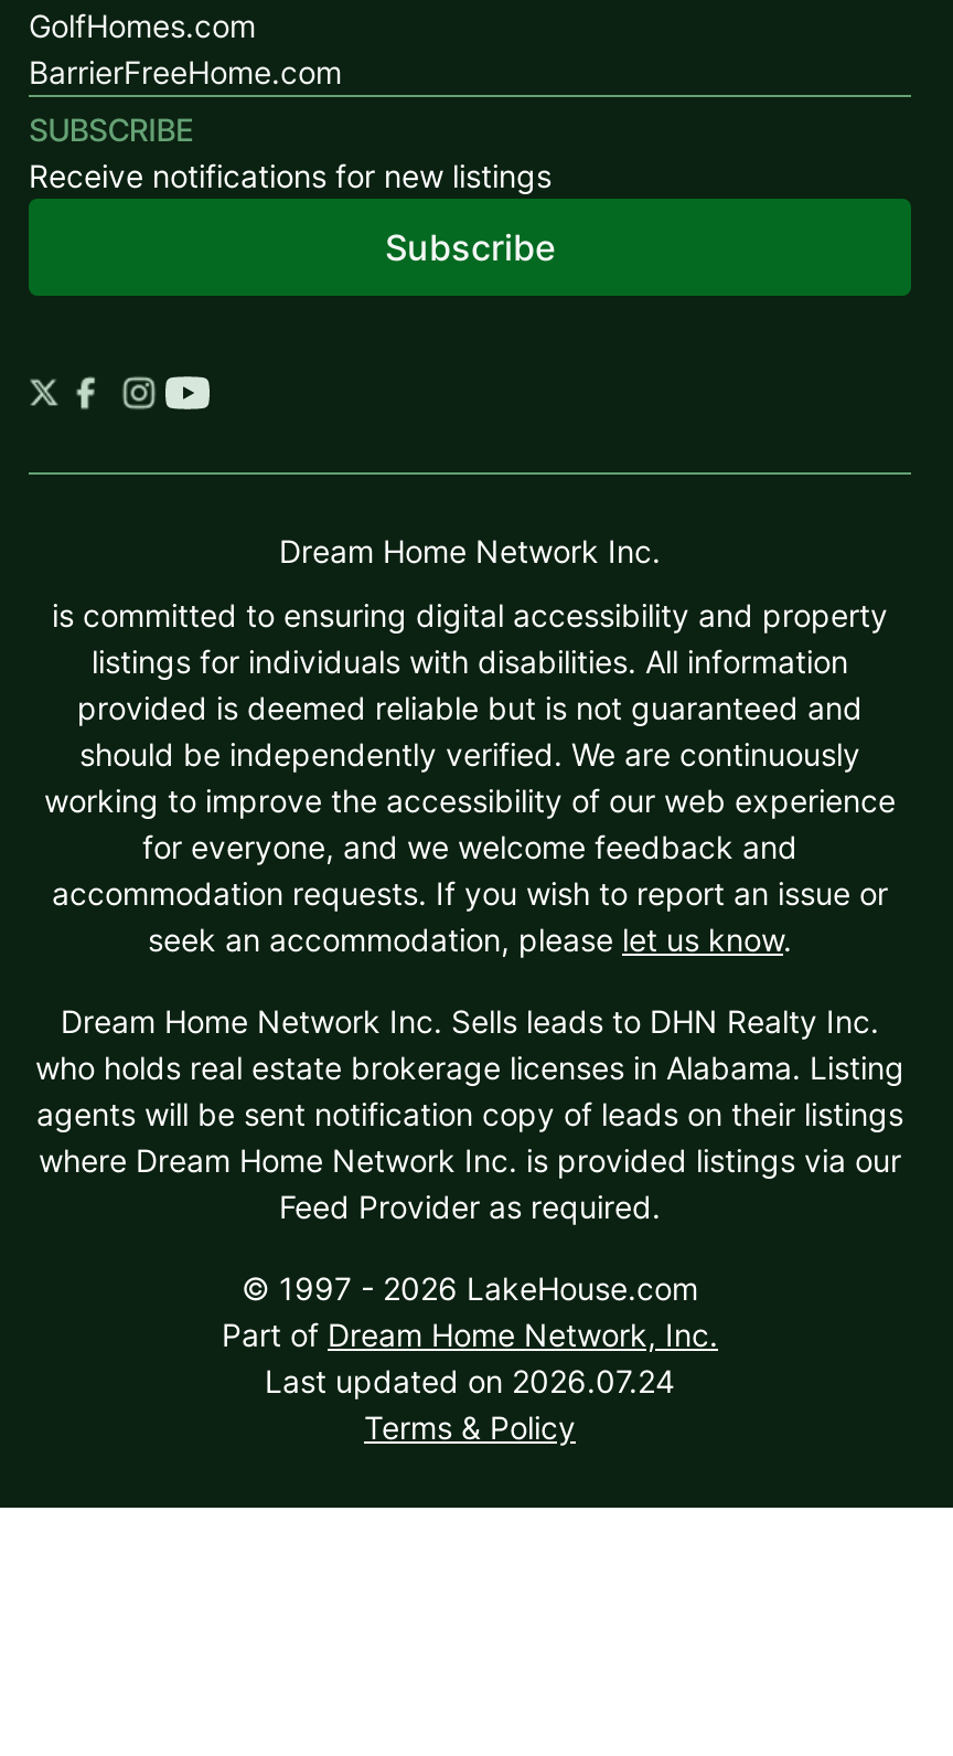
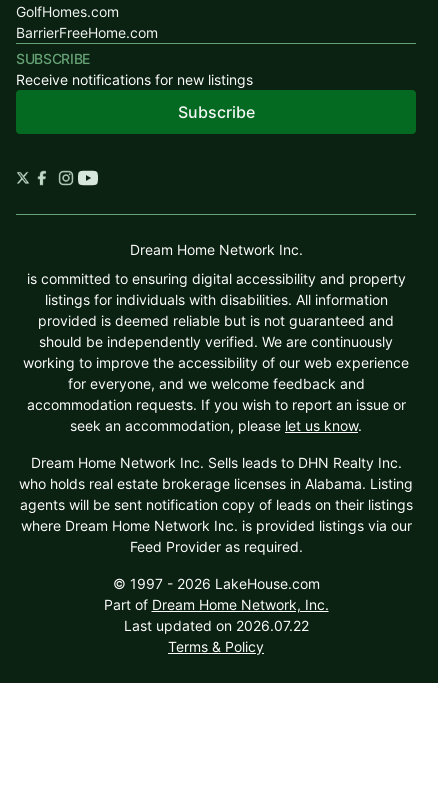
- Last updated on 2026.07.24
+ Last updated on 2026.07.22
